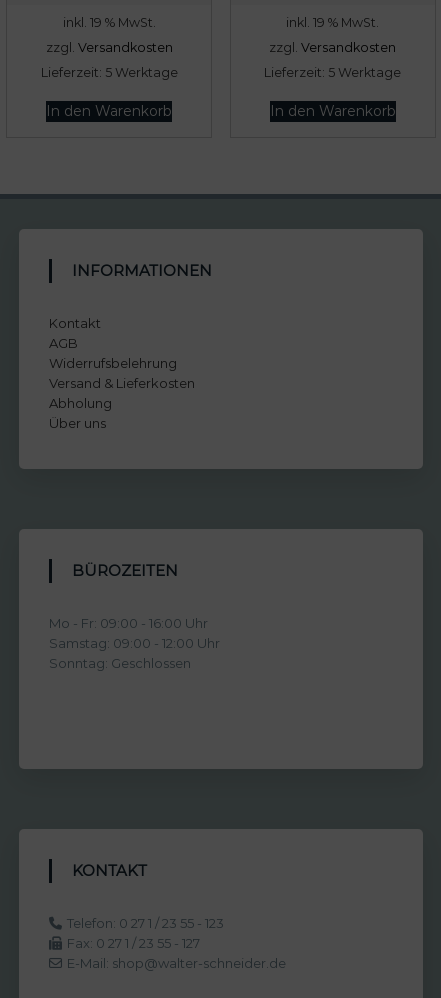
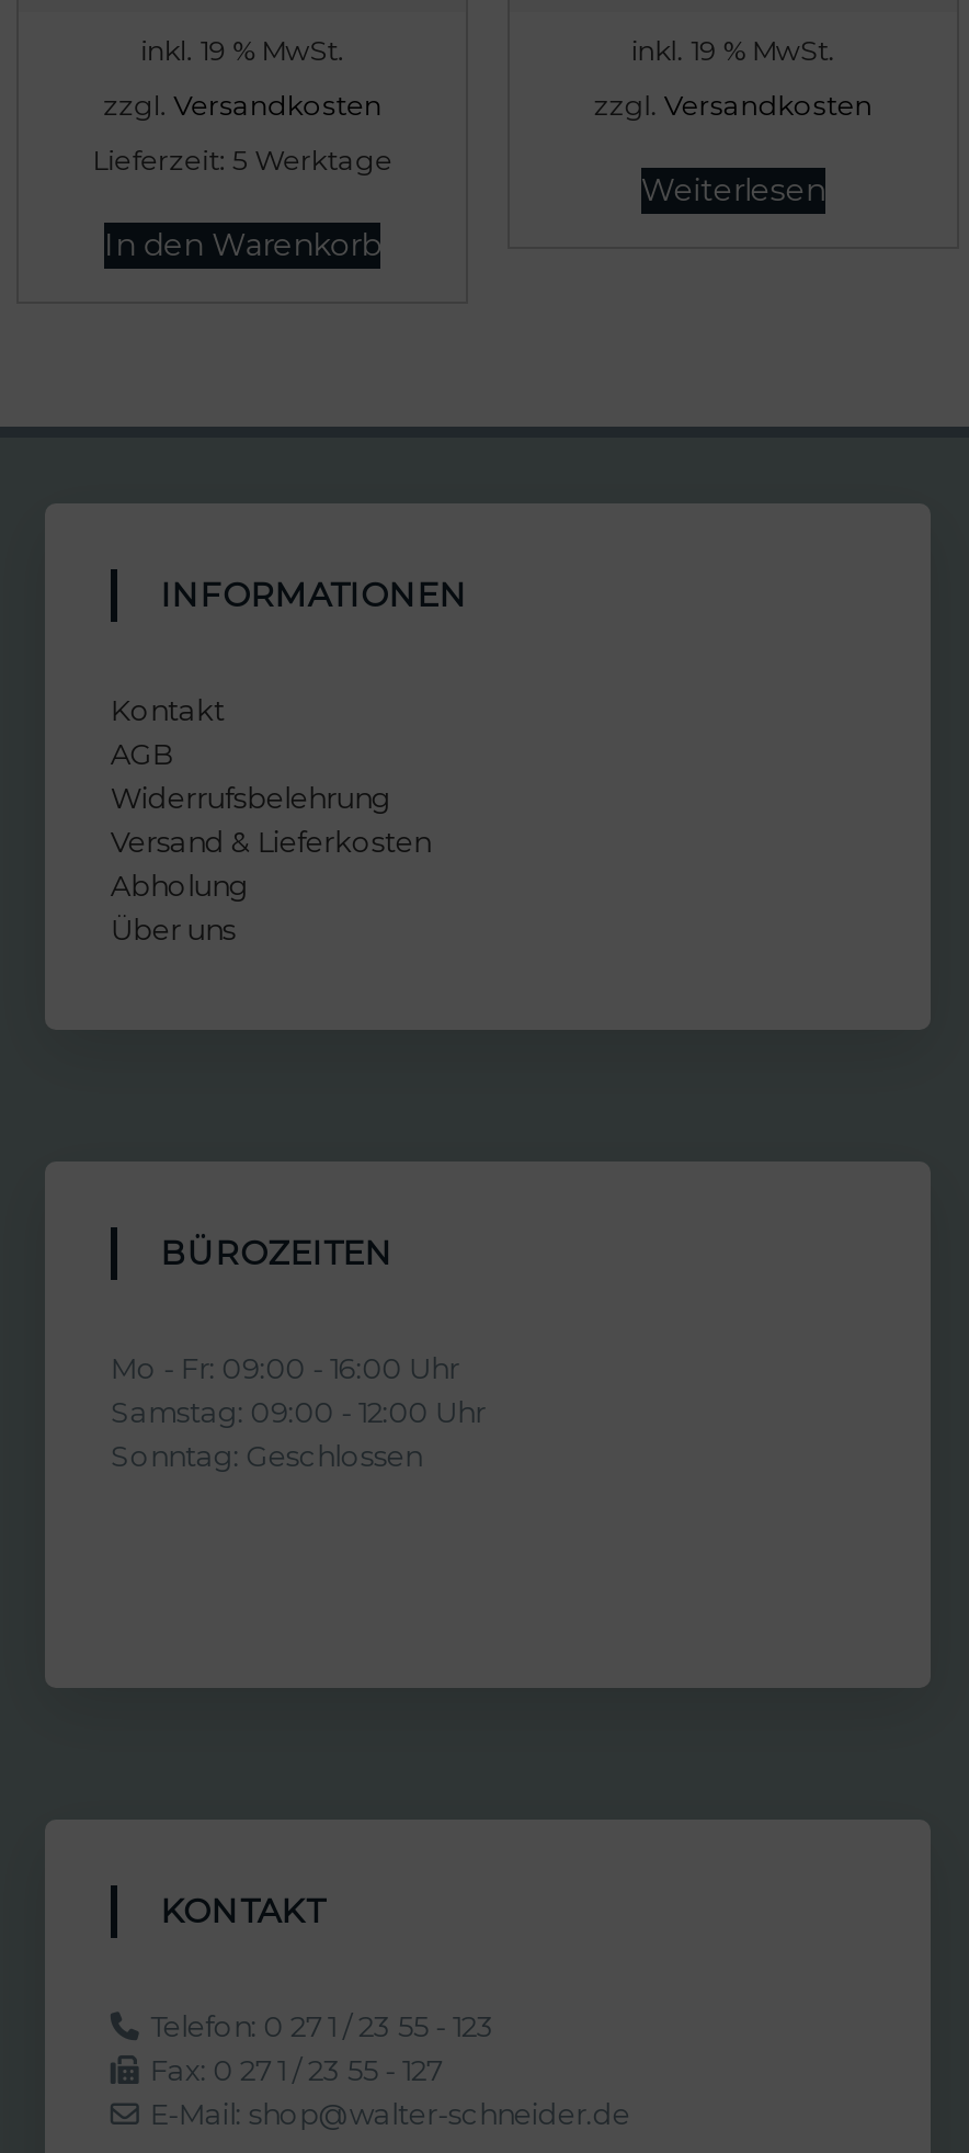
- Lieferzeit: 5 Werktage
- In den Warenkorb
+ Weiterlesen
